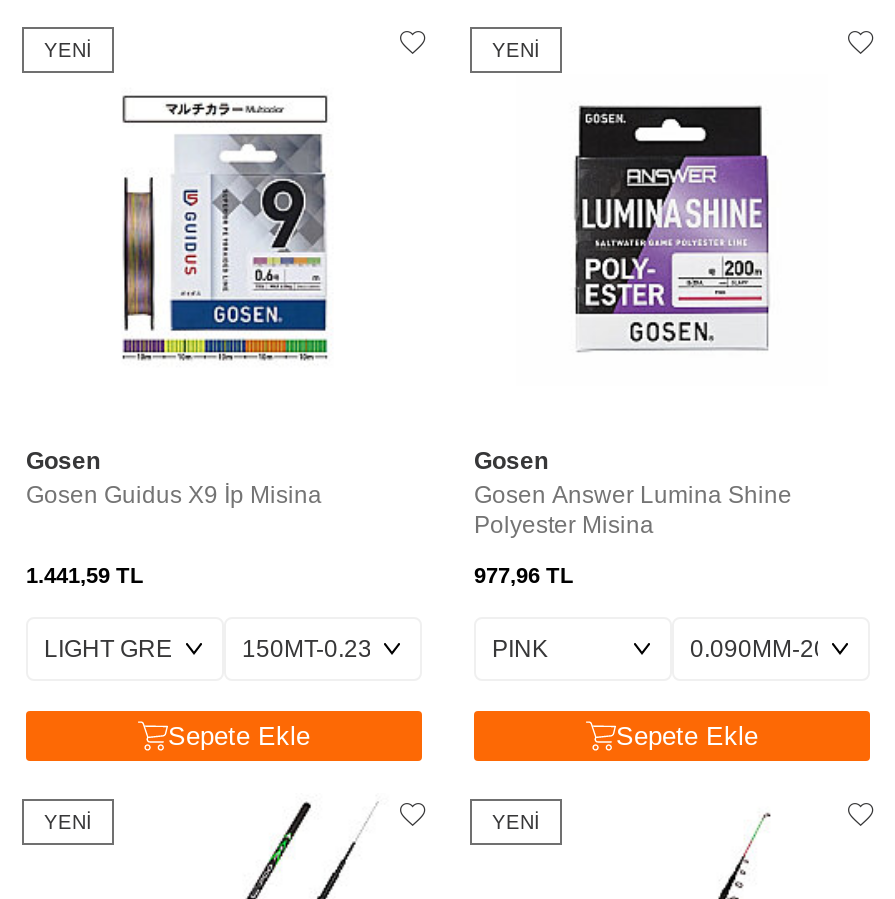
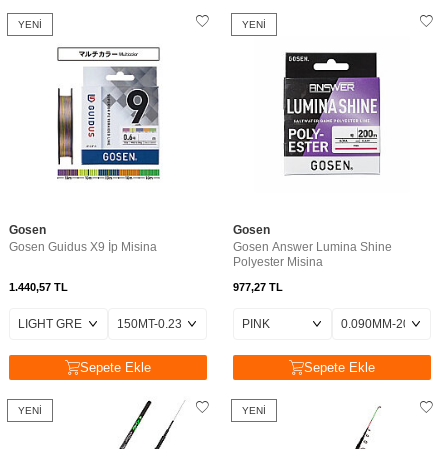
- 1.441,59 TL
+ 1.440,57 TL

- 977,96 TL
+ 977,27 TL
